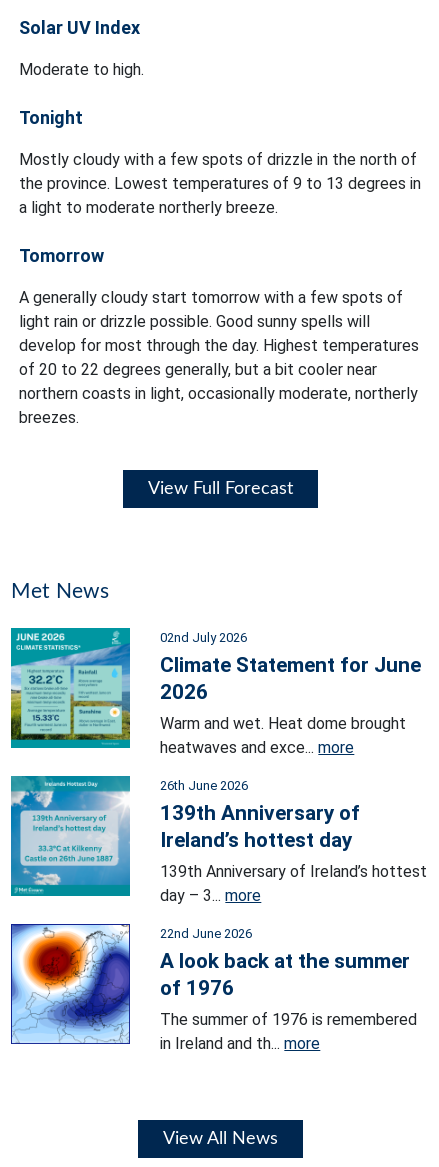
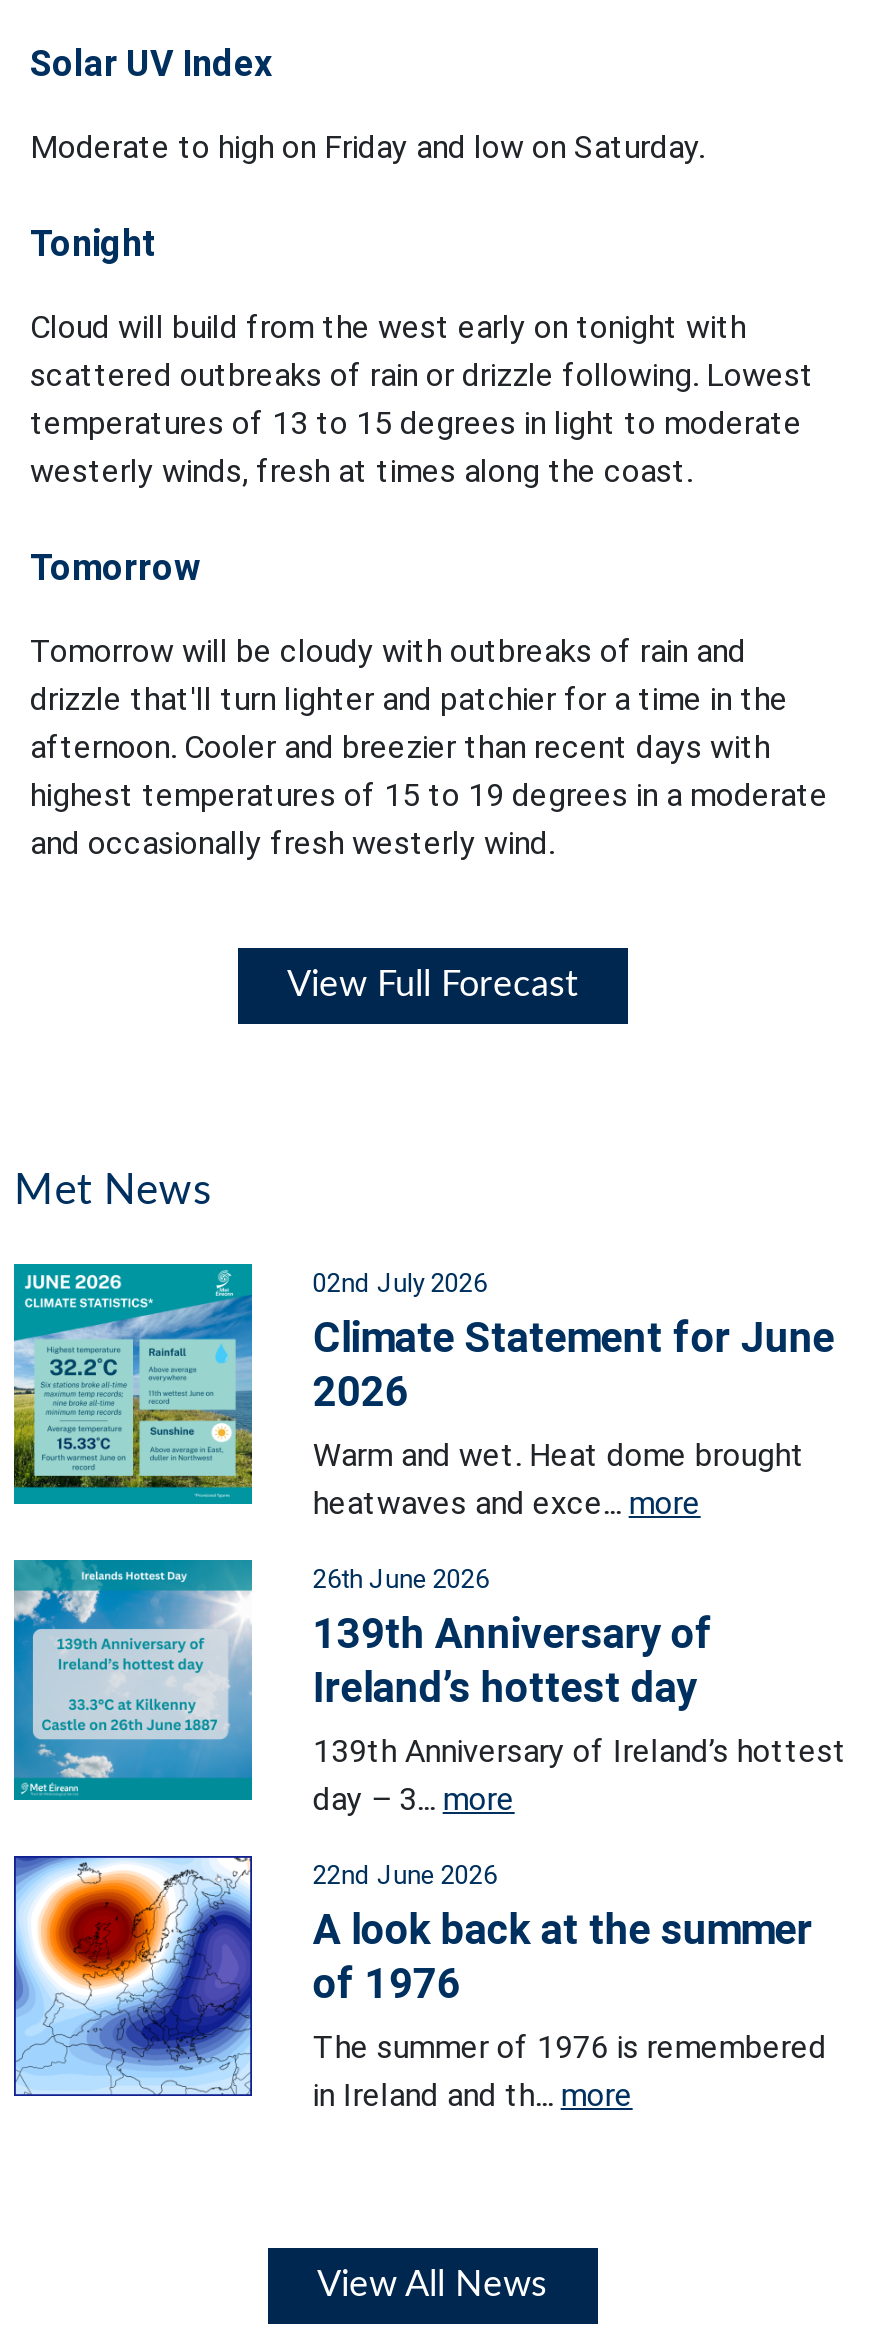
- Moderate to high.
+ Moderate to high on Friday and low on Saturday.

- Mostly cloudy with a few spots of drizzle in the north of
- the province. Lowest temperatures of 9 to 13 degrees in
- a light to moderate northerly breeze.
+ Cloud will build from the west early on tonight with
+ scattered outbreaks of rain or drizzle following. Lowest
+ temperatures of 13 to 15 degrees in light to moderate
+ westerly winds, fresh at times along the coast.

moved down: Tomorrow

- A generally cloudy start tomorrow with a few spots of
- light rain or drizzle possible. Good sunny spells will
- develop for most through the day. Highest temperatures
- of 20 to 22 degrees generally, but a bit cooler near
- northern coasts in light, occasionally moderate, northerly
- breezes.
+ Tomorrow will be cloudy with outbreaks of rain and
+ drizzle that'll turn lighter and patchier for a time in the
+ afternoon. Cooler and breezier than recent days with
+ highest temperatures of 15 to 19 degrees in a moderate
+ and occasionally fresh westerly wind.
